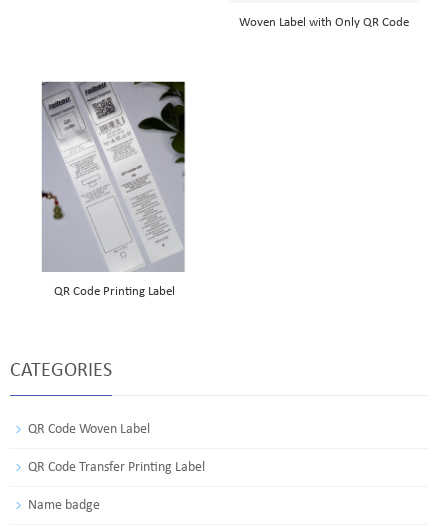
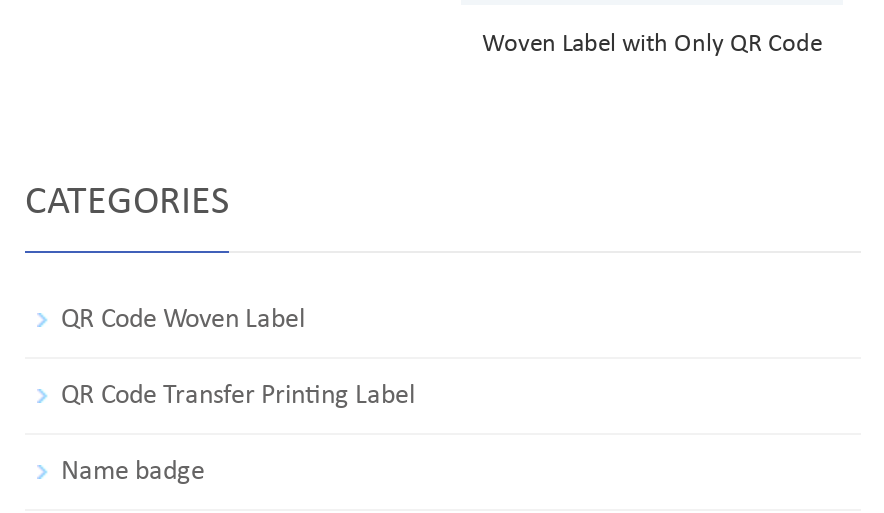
- [image]
- QR Code Printing Label
